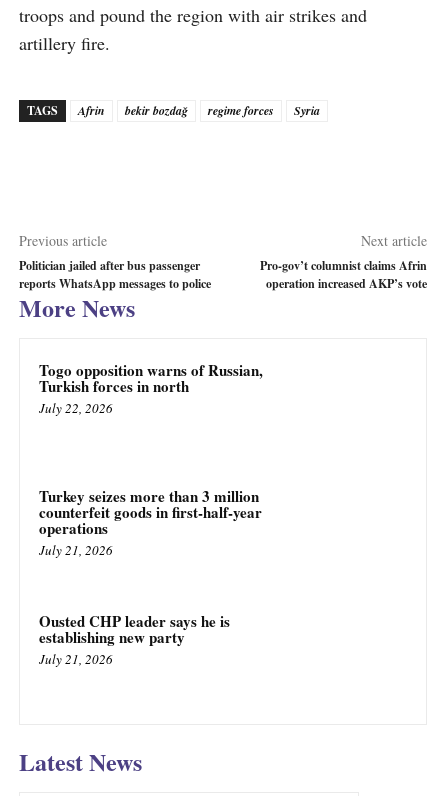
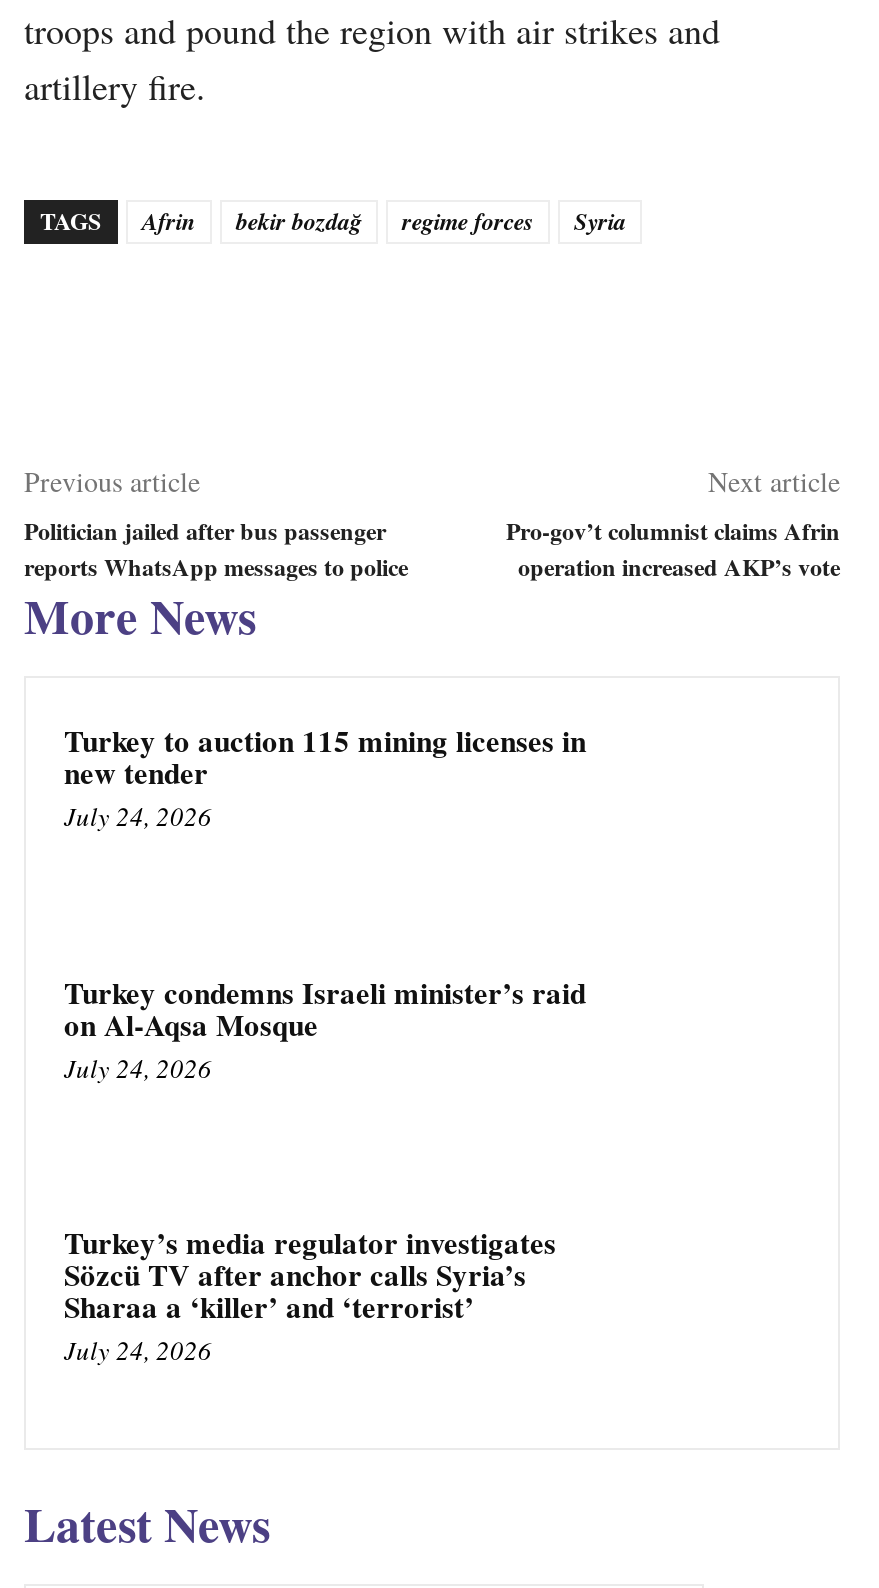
- Togo opposition warns of Russian,
- Turkish forces in north
- July 22, 2026
+ Turkey to auction 115 mining licenses in
+ new tender
+ July 24, 2026

- Turkey seizes more than 3 million
- counterfeit goods in first-half-year
- operations
- July 21, 2026
+ Turkey condemns Israeli minister’s raid
+ on Al-Aqsa Mosque
+ July 24, 2026

- Ousted CHP leader says he is
- establishing new party
- July 21, 2026
+ Turkey’s media regulator investigates
+ Sözcü TV after anchor calls Syria’s
+ Sharaa a ‘killer’ and ‘terrorist’
+ July 24, 2026
